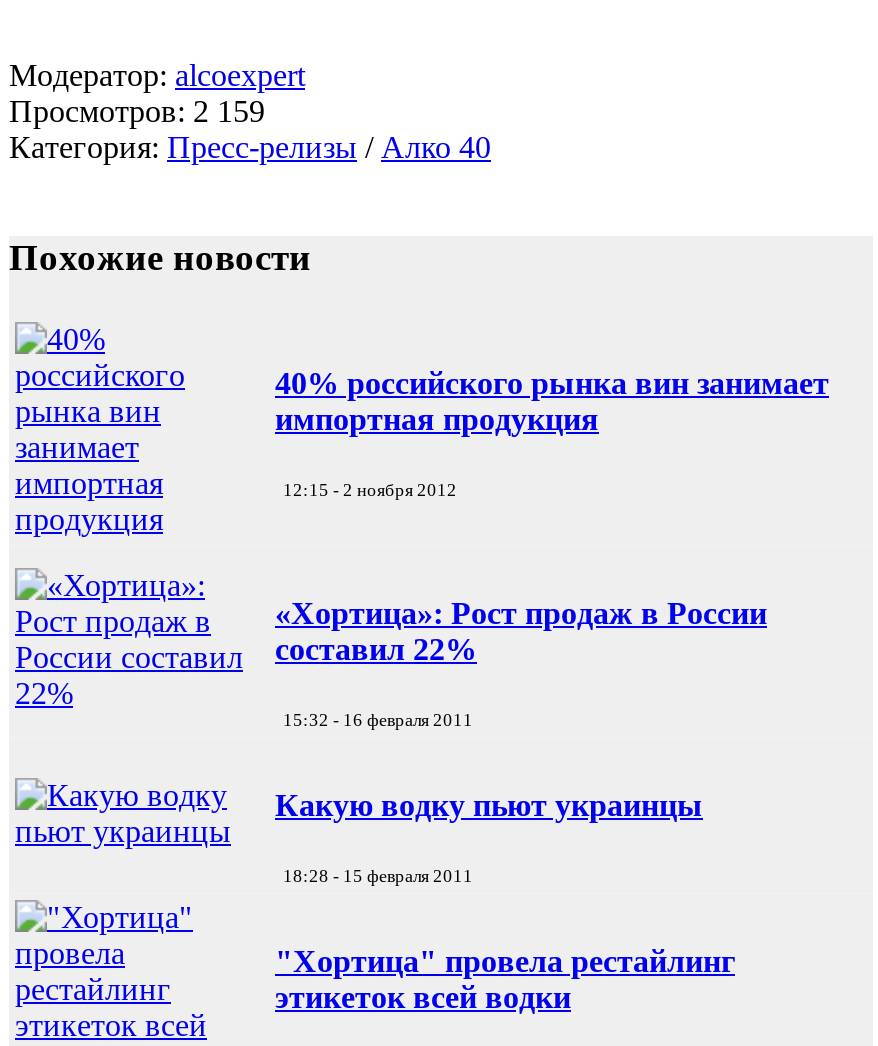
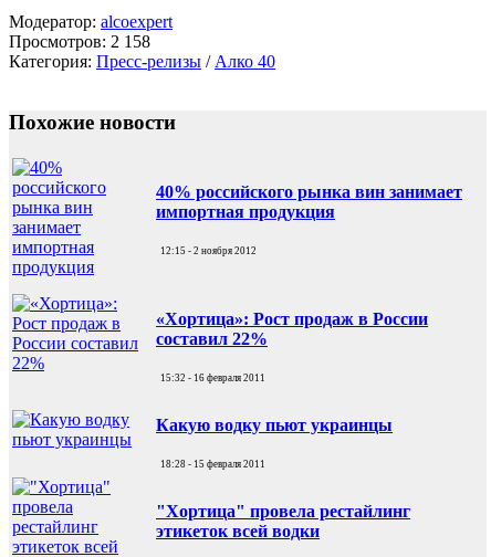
- Просмотров: 2 159
+ Просмотров: 2 158
